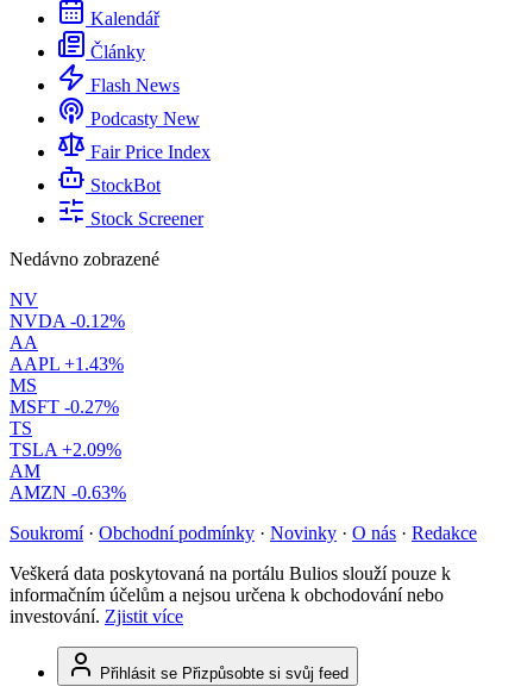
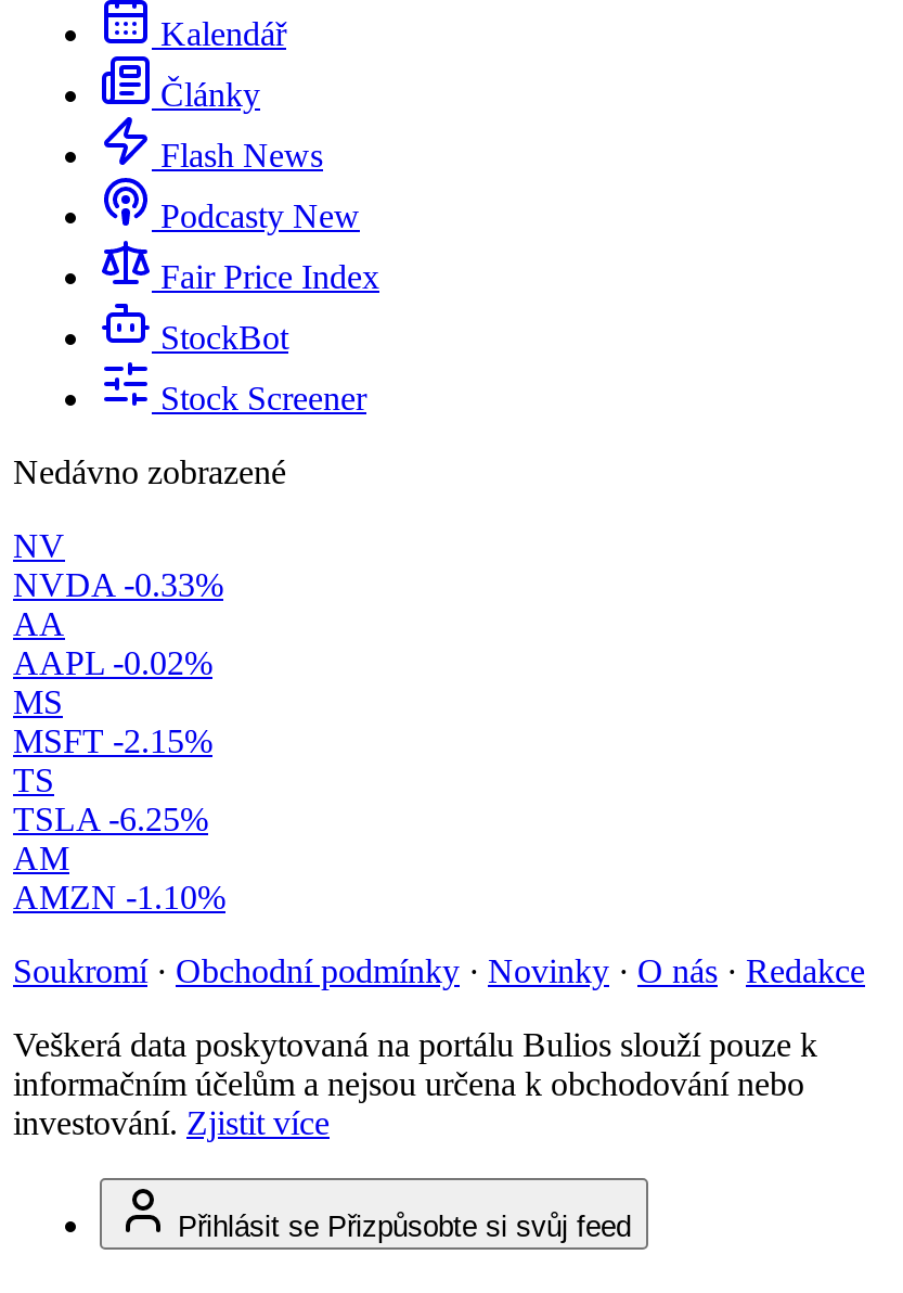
- NVDA -0.12%
+ NVDA -0.33%

- AAPL +1.43%
+ AAPL -0.02%

- MSFT -0.27%
+ MSFT -2.15%

- TSLA +2.09%
+ TSLA -6.25%

- AMZN -0.63%
+ AMZN -1.10%
